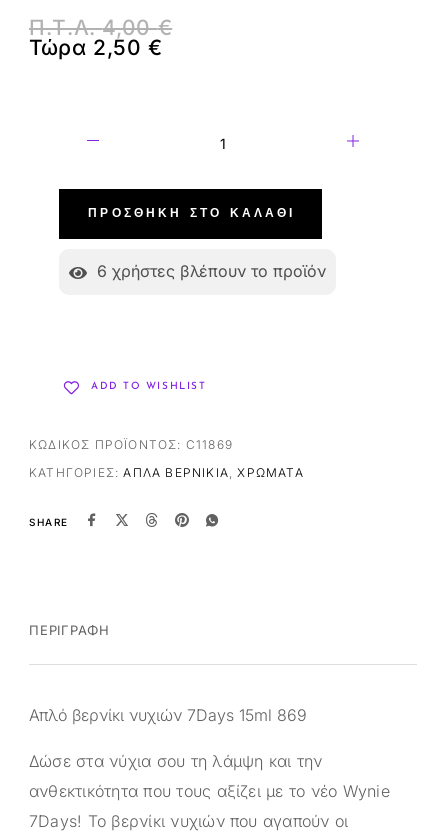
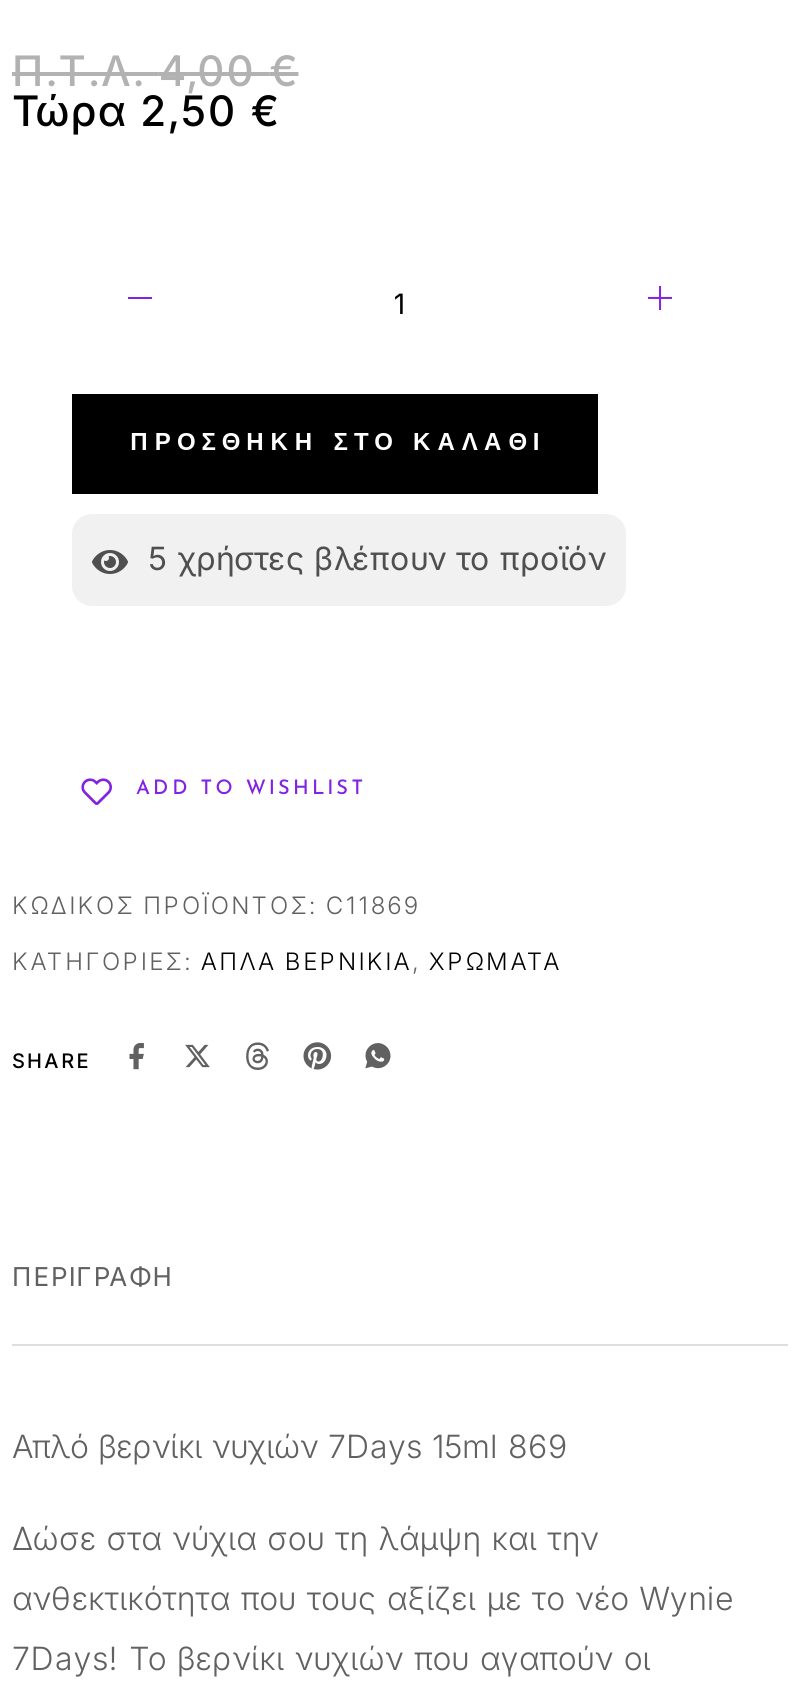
- 6 χρήστες βλέπουν το προϊόν
+ 5 χρήστες βλέπουν το προϊόν
